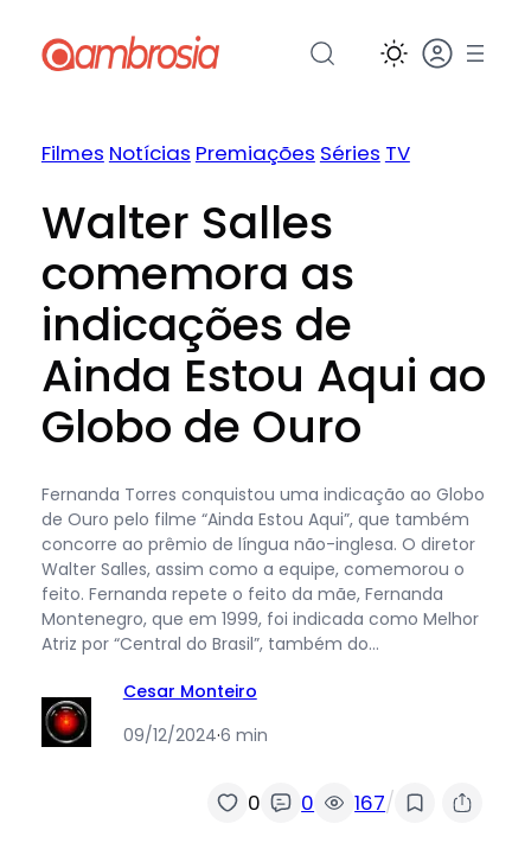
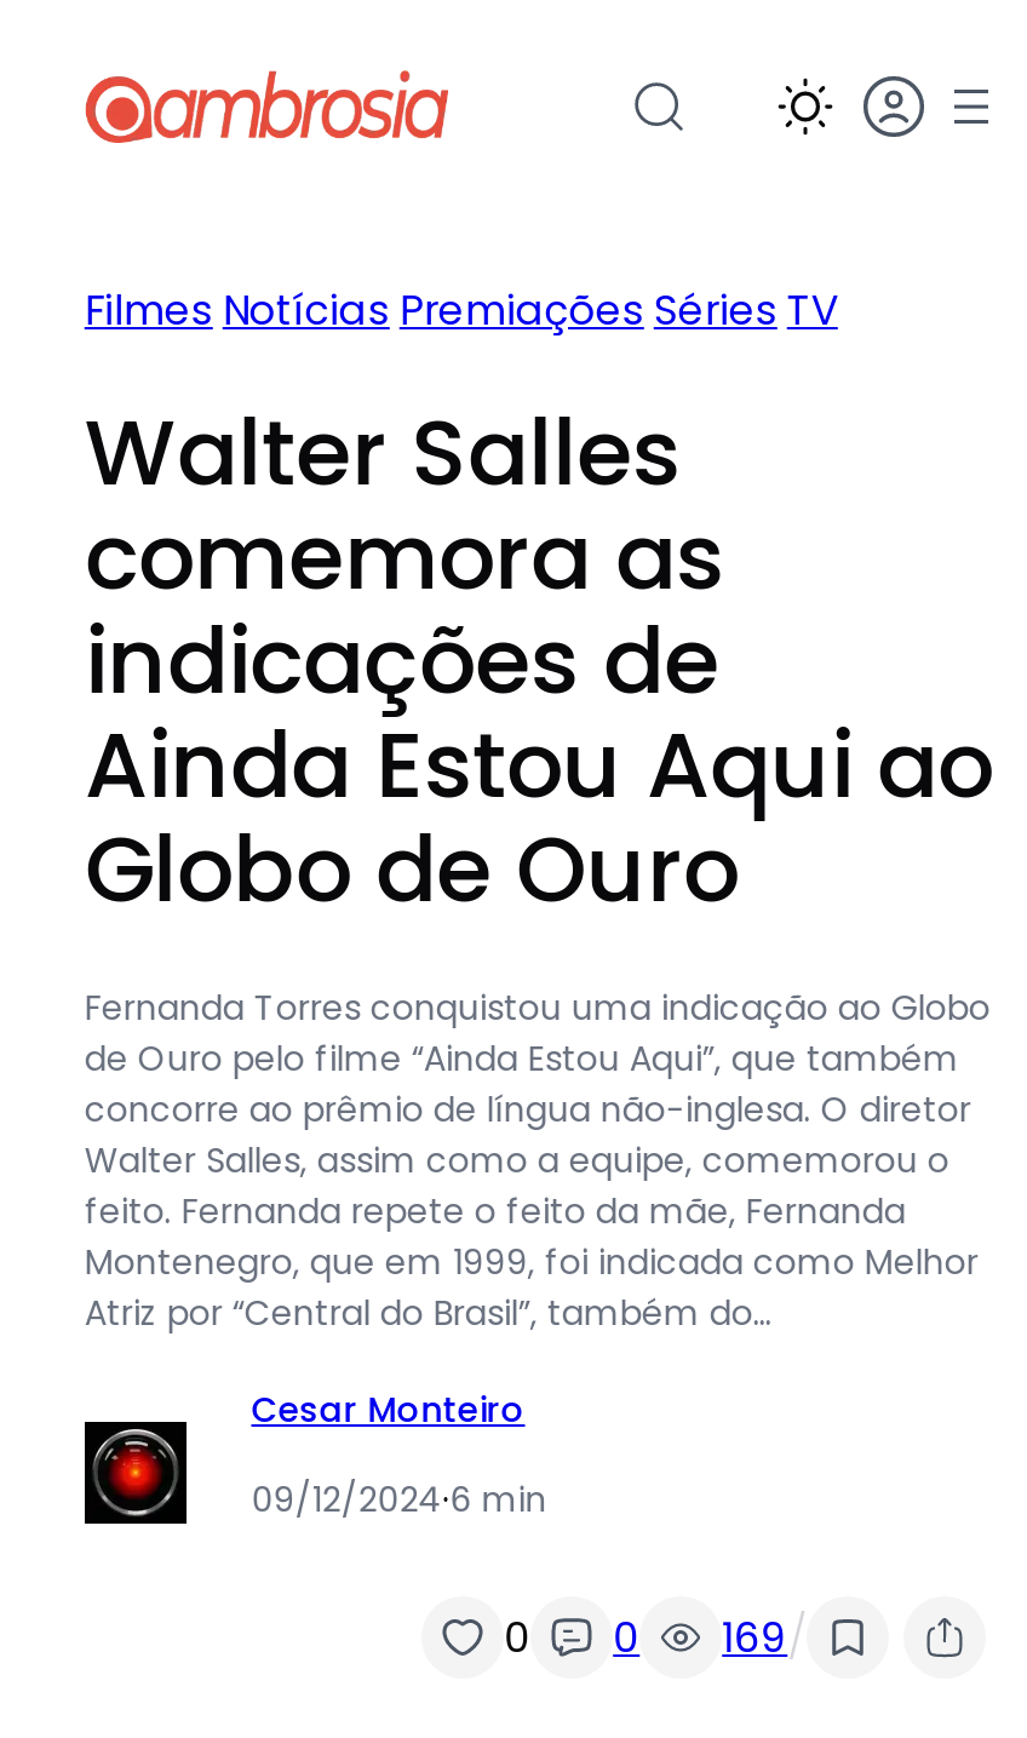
- 0 0 167 /
+ 0 0 169 /
